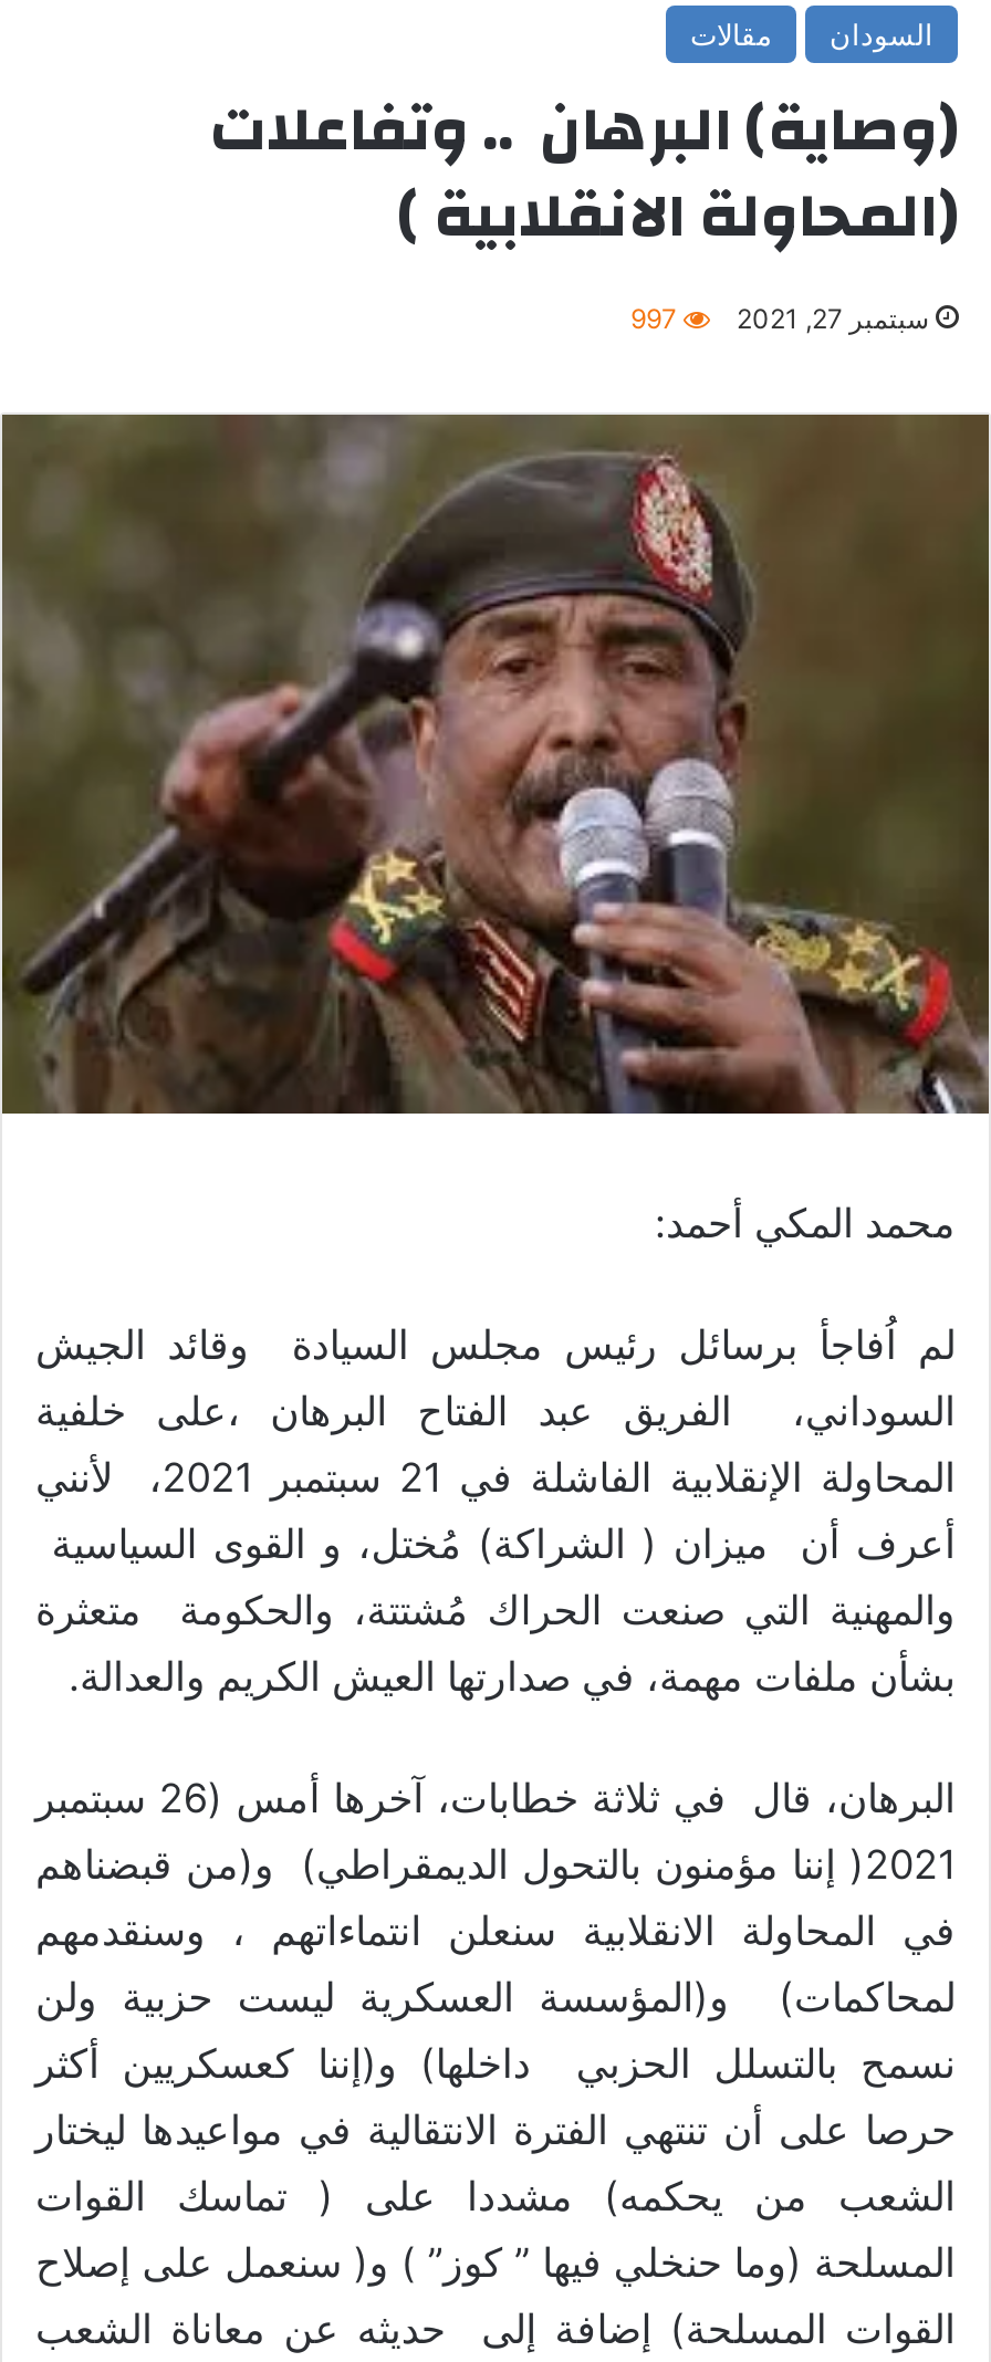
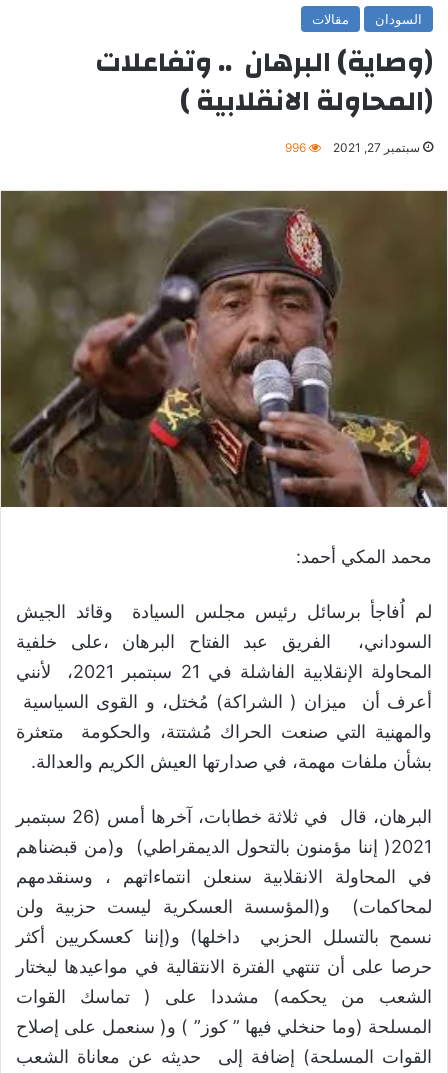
- 997
+ 996
